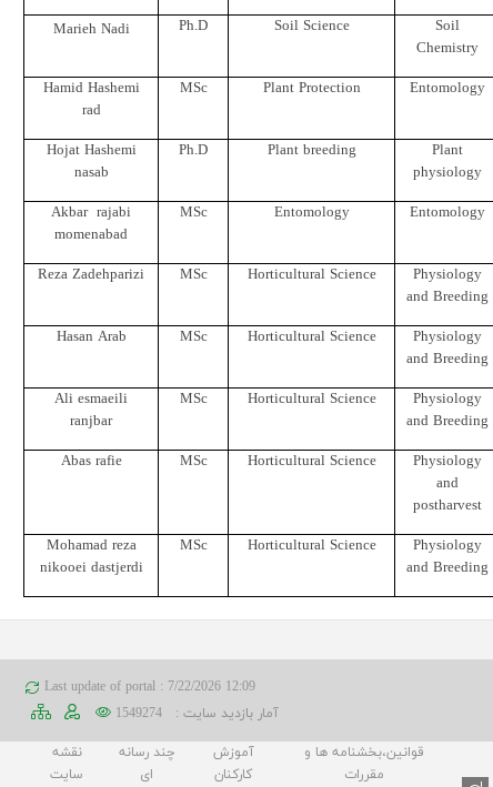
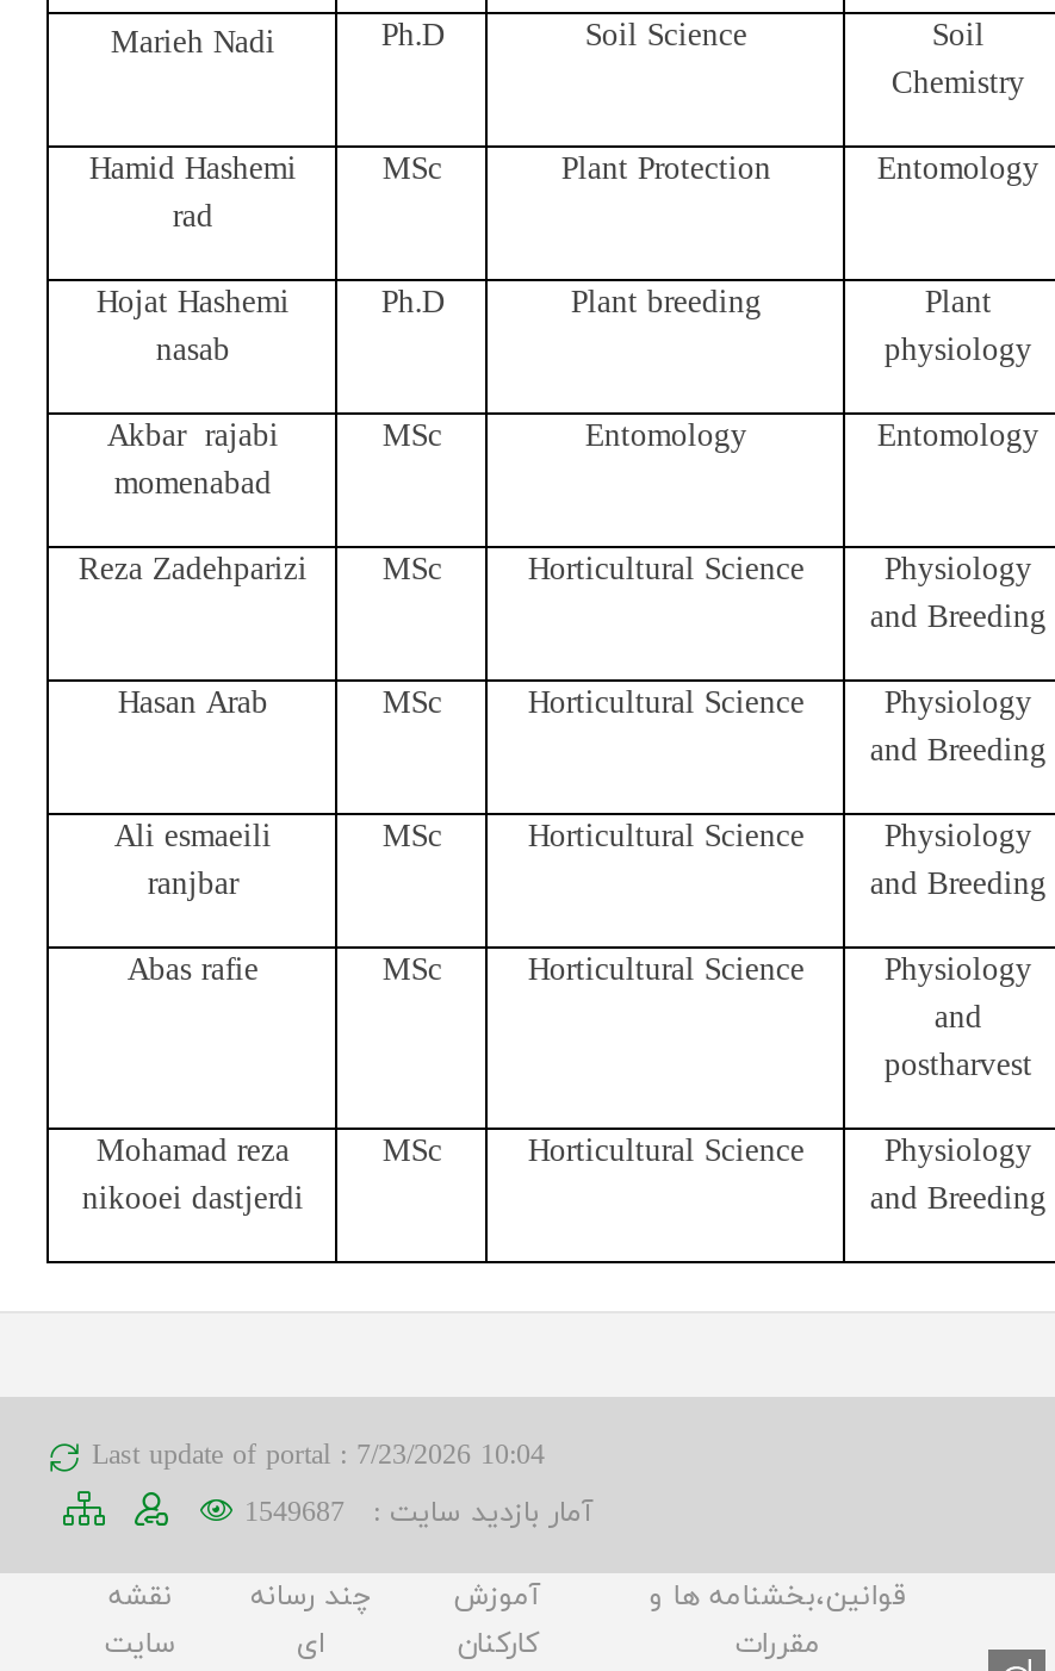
- Last update of portal : 7/22/2026 12:09
+ Last update of portal : 7/23/2026 10:04

- آمار بازدید سایت : 1549274
+ آمار بازدید سایت : 1549687
